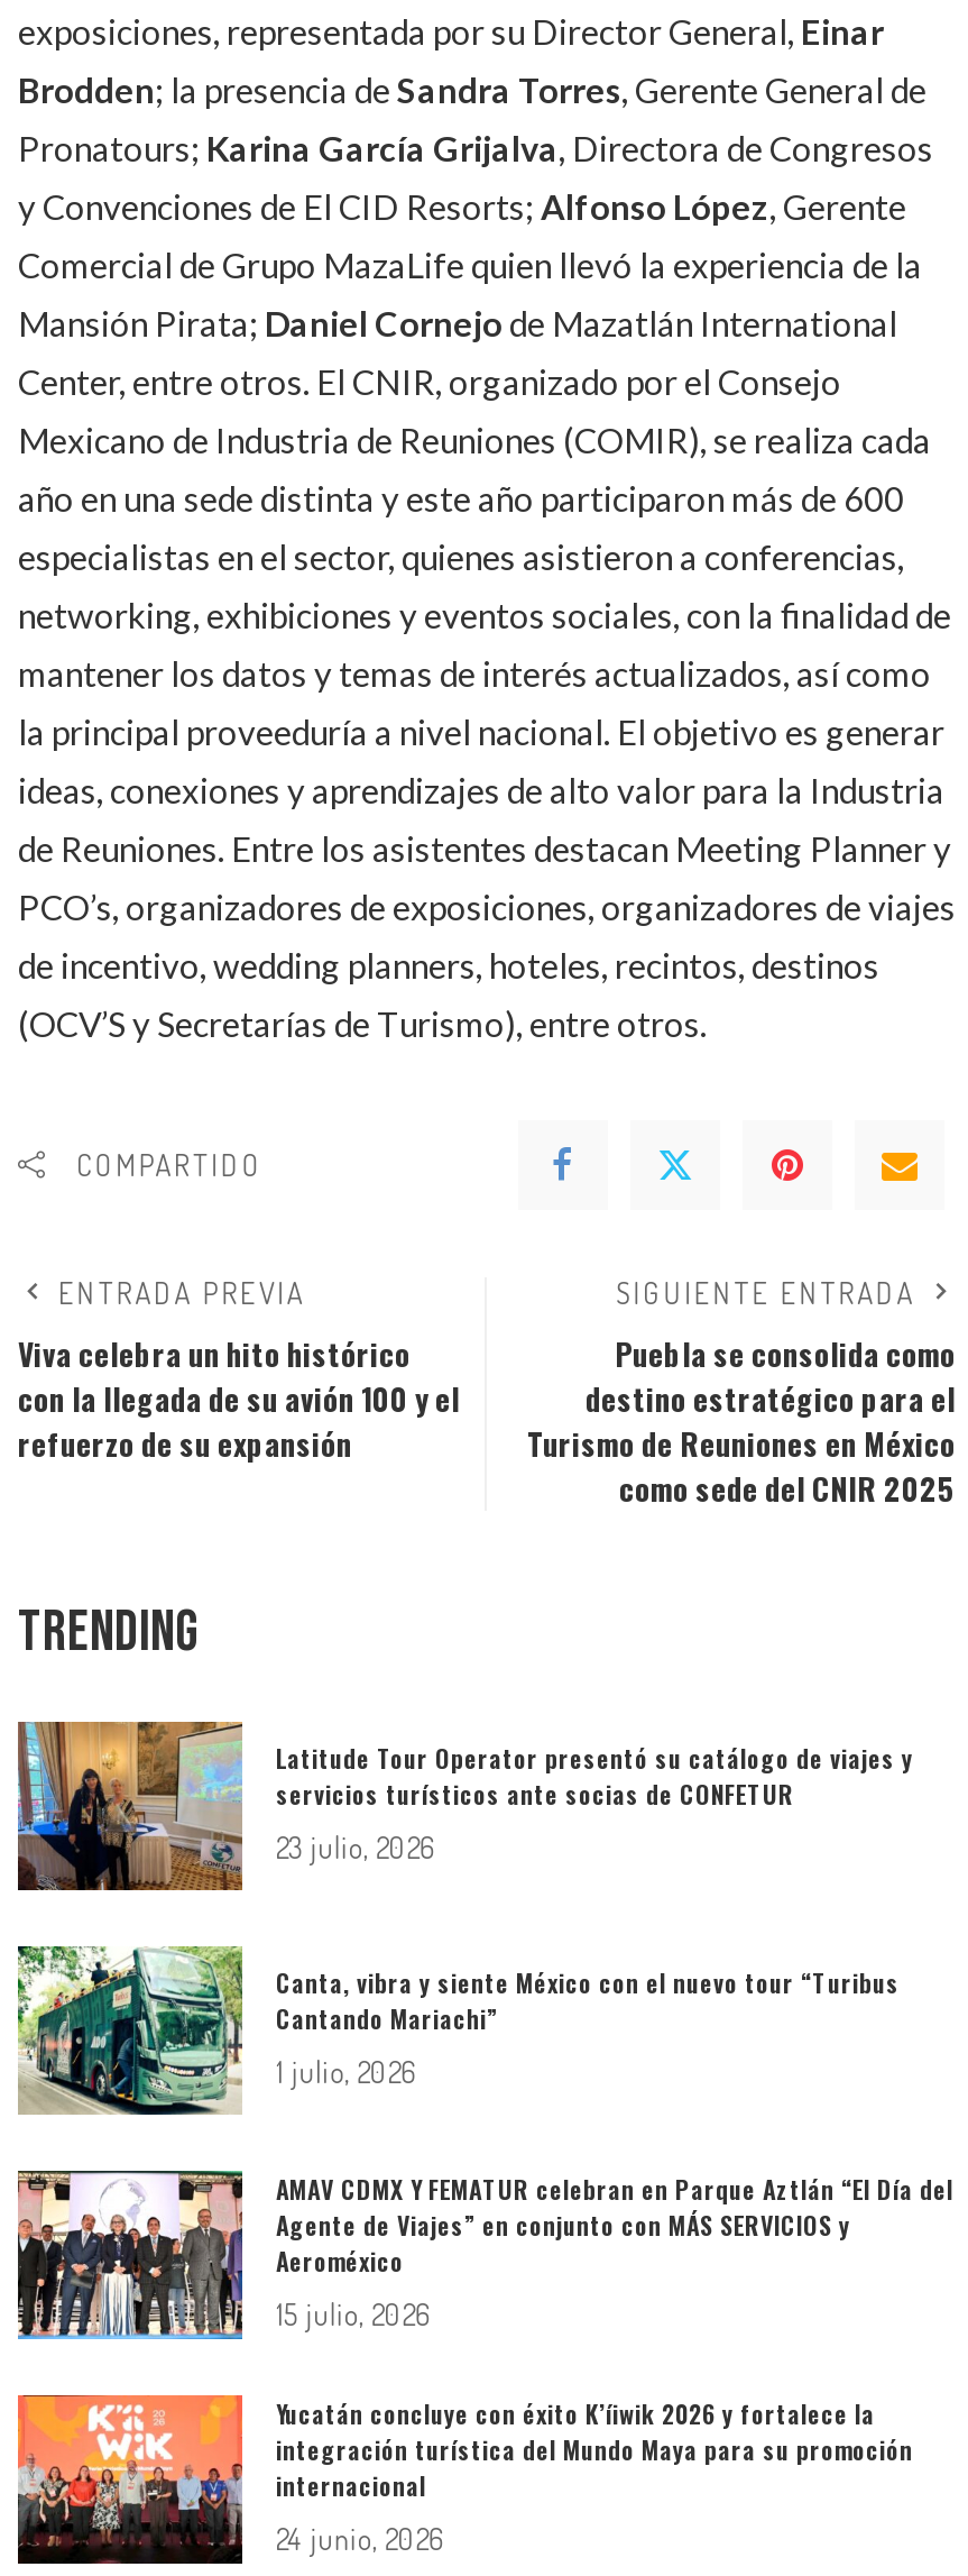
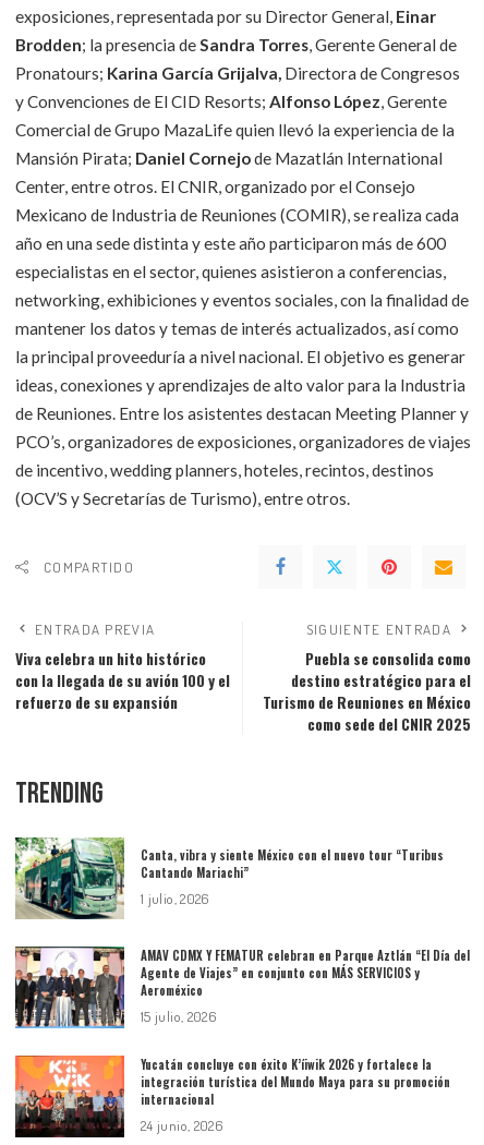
- [image]
- Latitude Tour Operator presentó su catálogo de viajes y
- servicios turísticos ante socias de CONFETUR
- 23 julio, 2026
